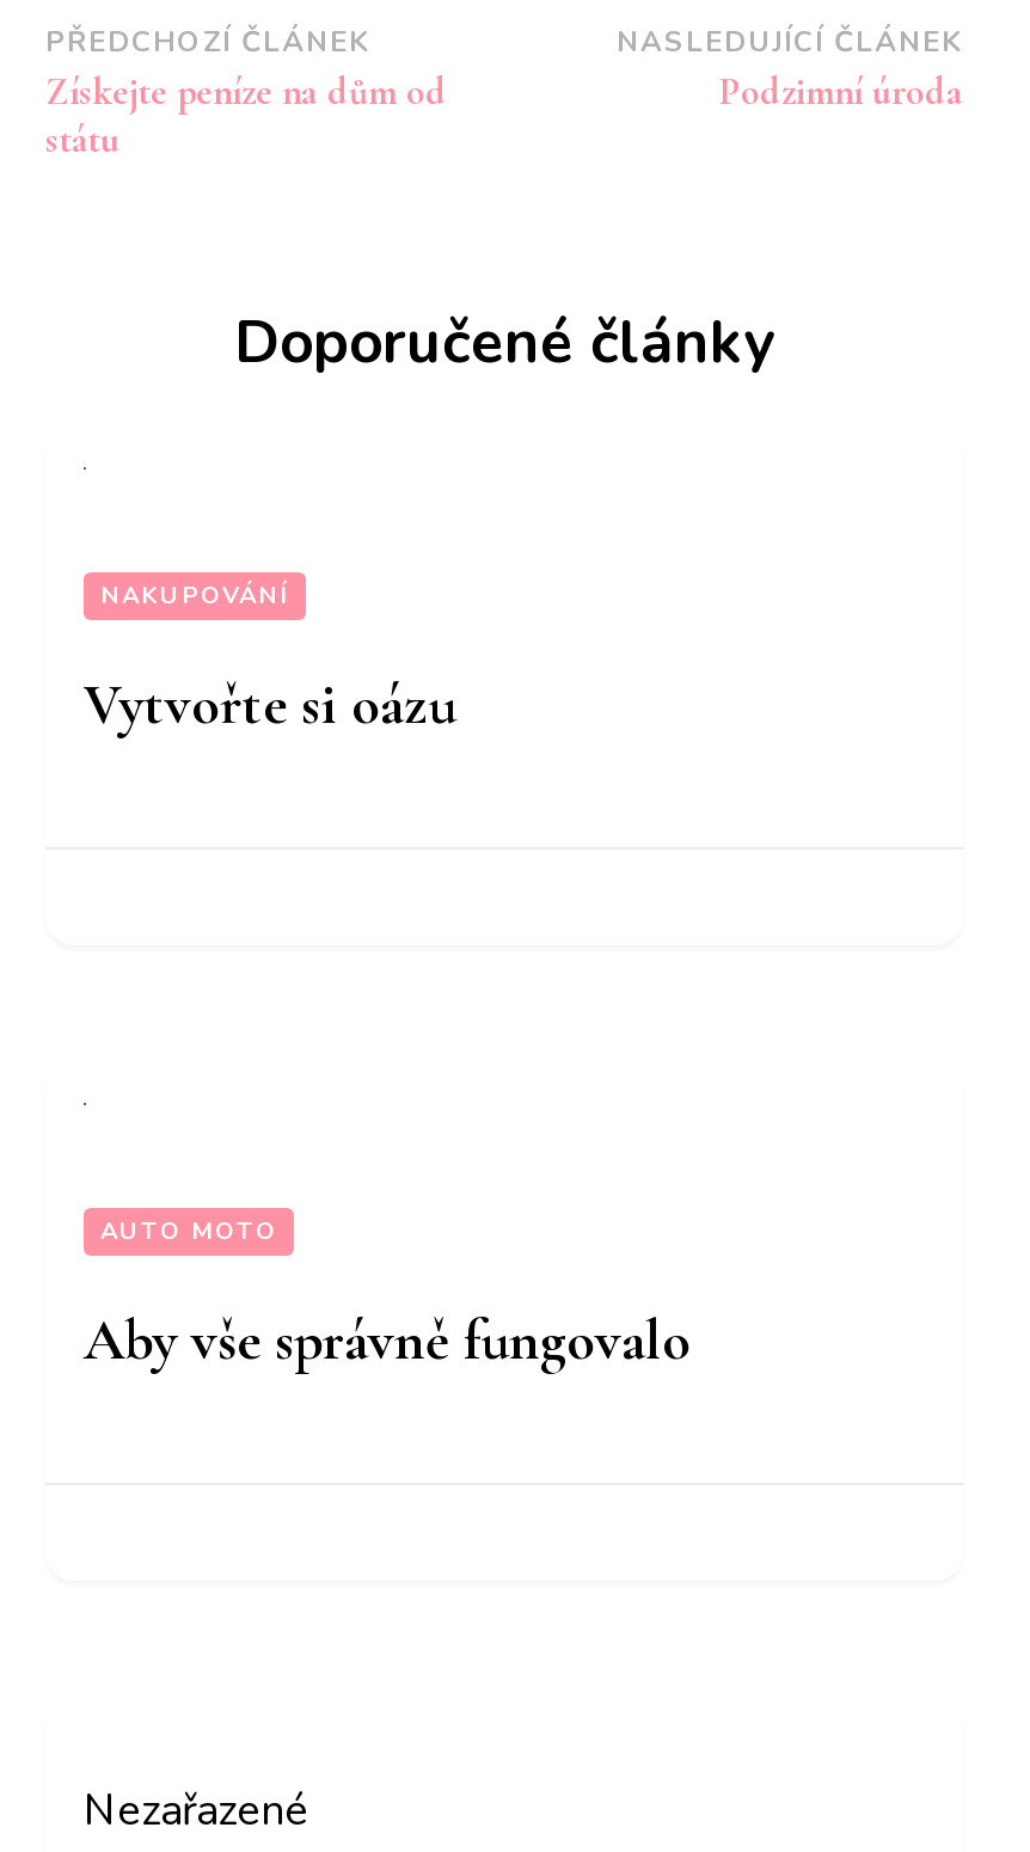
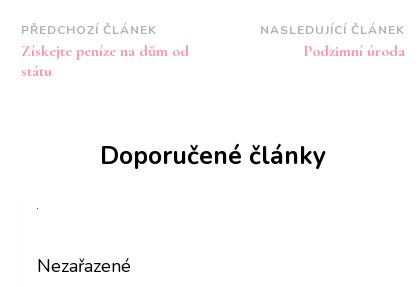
- NAKUPOVÁNÍ
- Vytvořte si oázu

- AUTO MOTO
- Aby vše správně fungovalo
